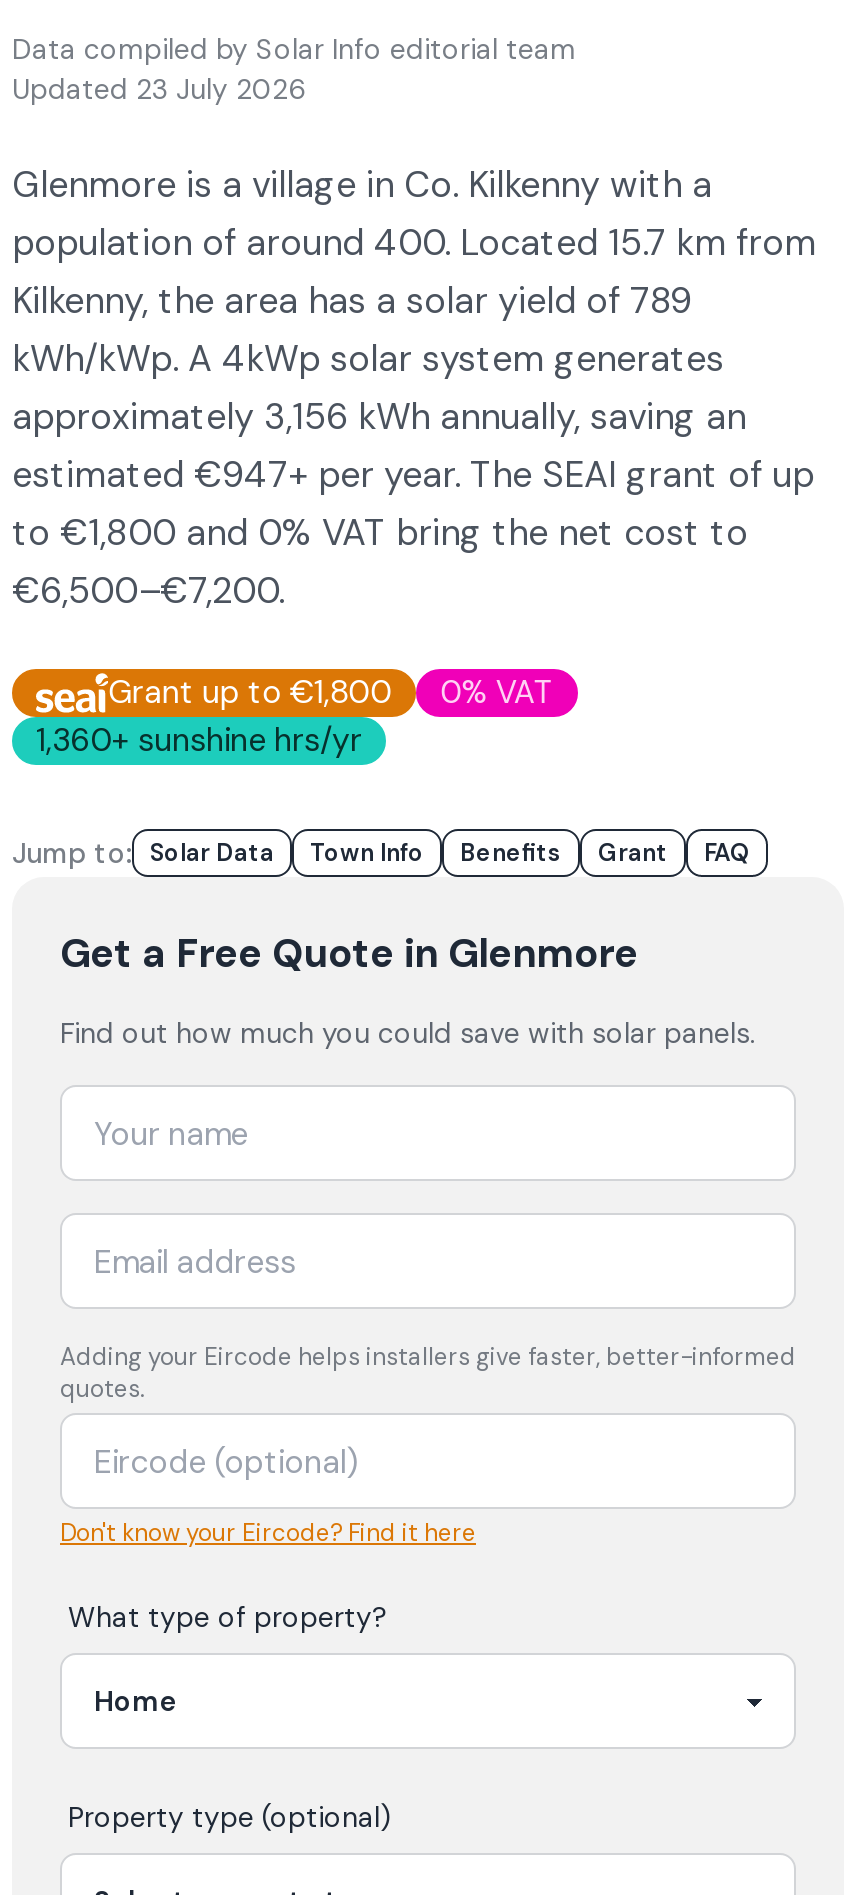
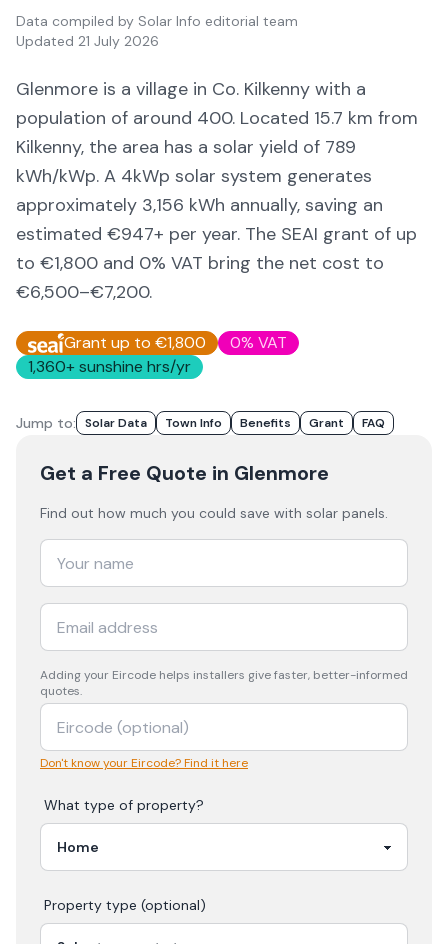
- Updated 23 July 2026
+ Updated 21 July 2026
